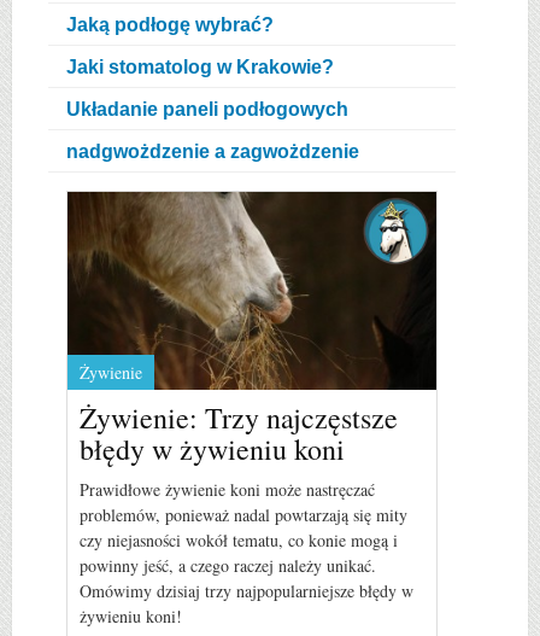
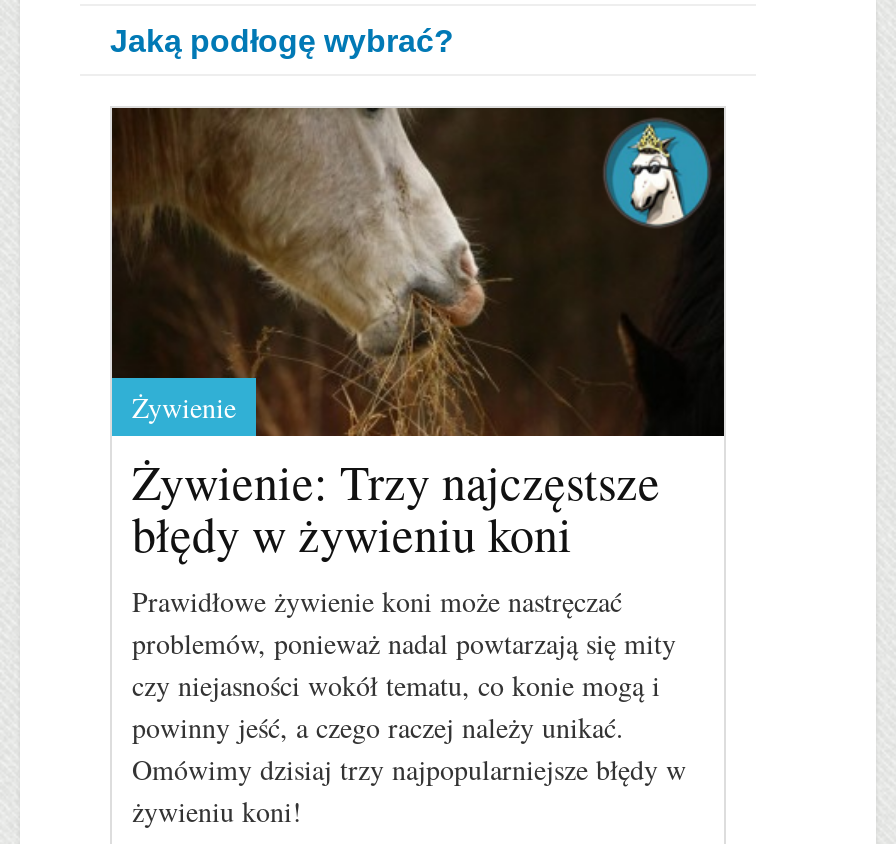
- Jaki stomatolog w Krakowie?
- Układanie paneli podłogowych
- nadgwożdzenie a zagwożdzenie
